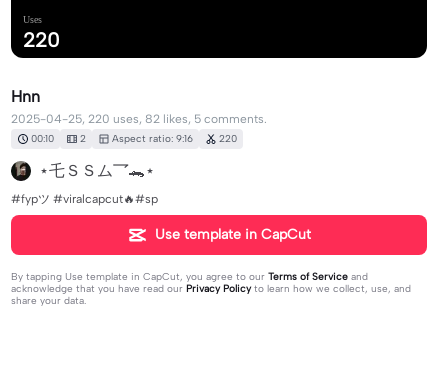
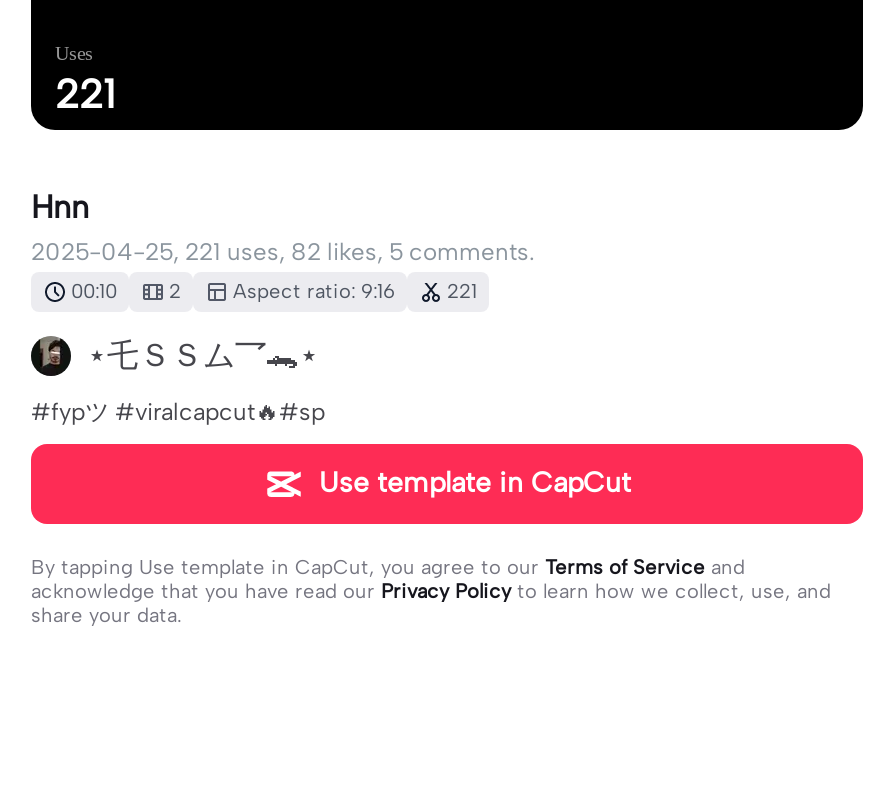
- 220
+ 221

- 2025-04-25, 220 uses, 82 likes, 5 comments.
+ 2025-04-25, 221 uses, 82 likes, 5 comments.

- 00:10 2 Aspect ratio: 9:16 220
+ 00:10 2 Aspect ratio: 9:16 221
